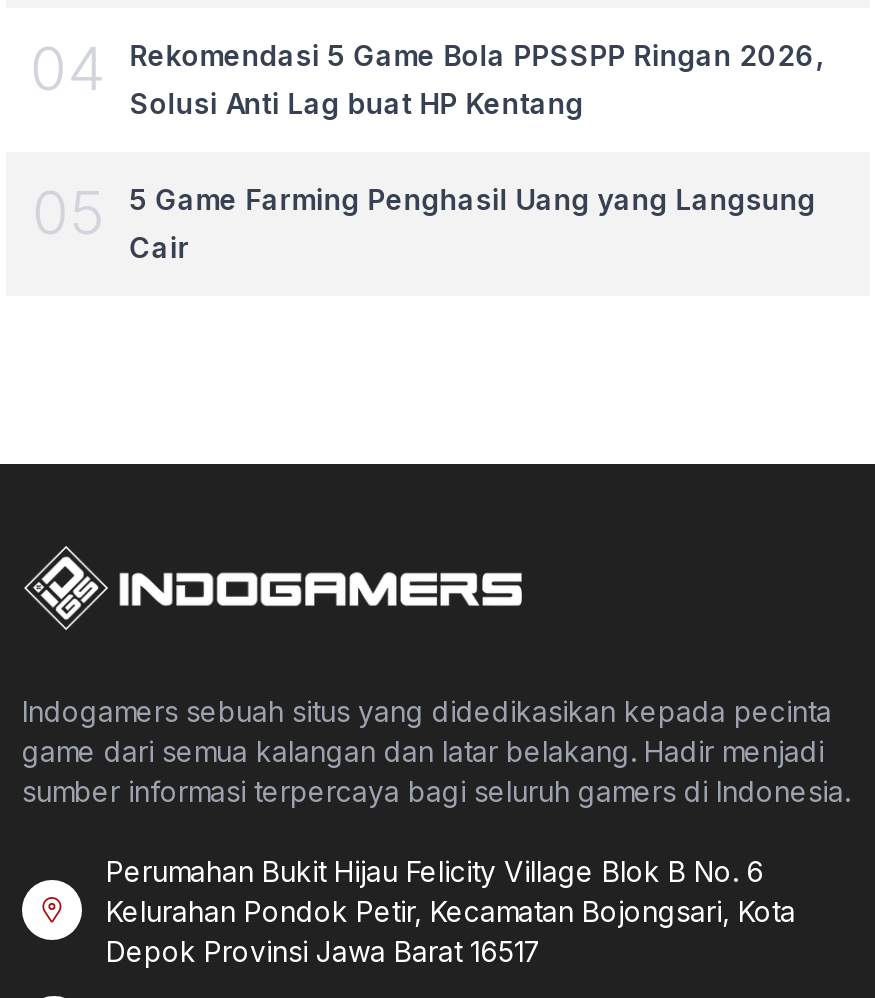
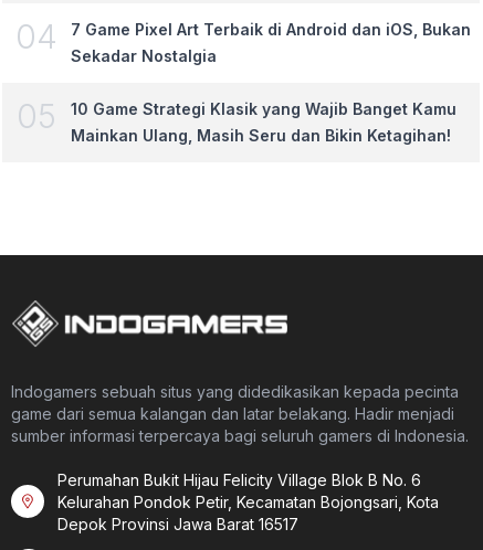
- Rekomendasi 5 Game Bola PPSSPP Ringan 2026,
- Solusi Anti Lag buat HP Kentang
+ 7 Game Pixel Art Terbaik di Android dan iOS, Bukan
+ Sekadar Nostalgia

- 5 Game Farming Penghasil Uang yang Langsung
- Cair
+ 10 Game Strategi Klasik yang Wajib Banget Kamu
+ Mainkan Ulang, Masih Seru dan Bikin Ketagihan!
